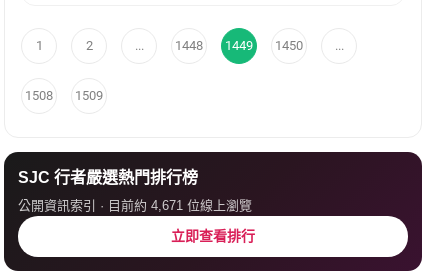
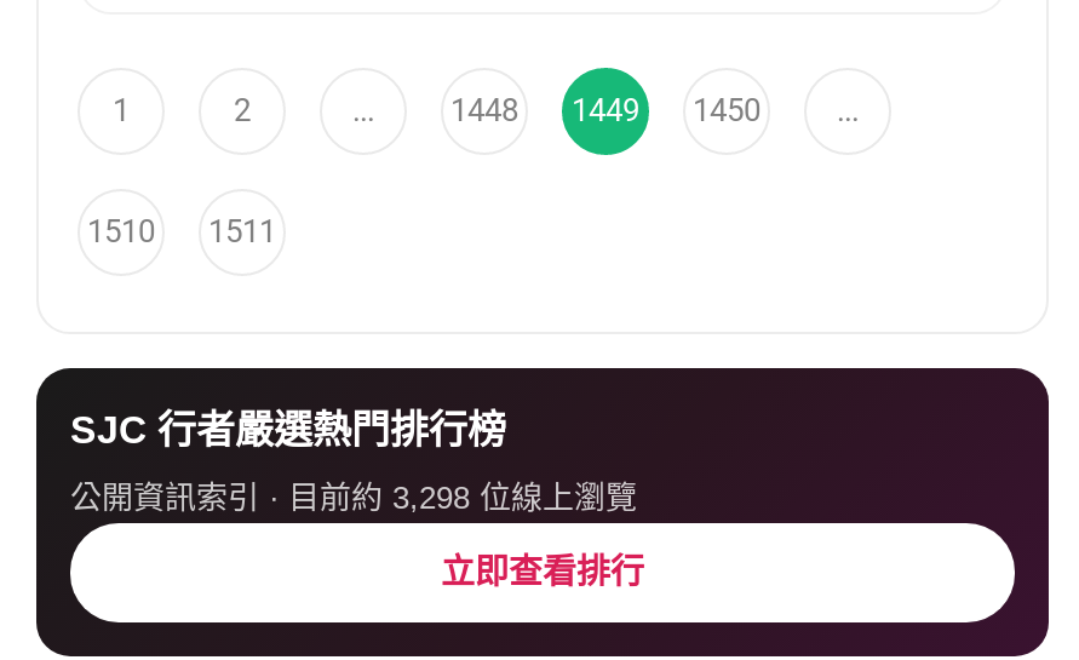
- 1508
+ 1510

- 1509
+ 1511

- 公開資訊索引 · 目前約 4,671 位線上瀏覽
+ 公開資訊索引 · 目前約 3,298 位線上瀏覽
